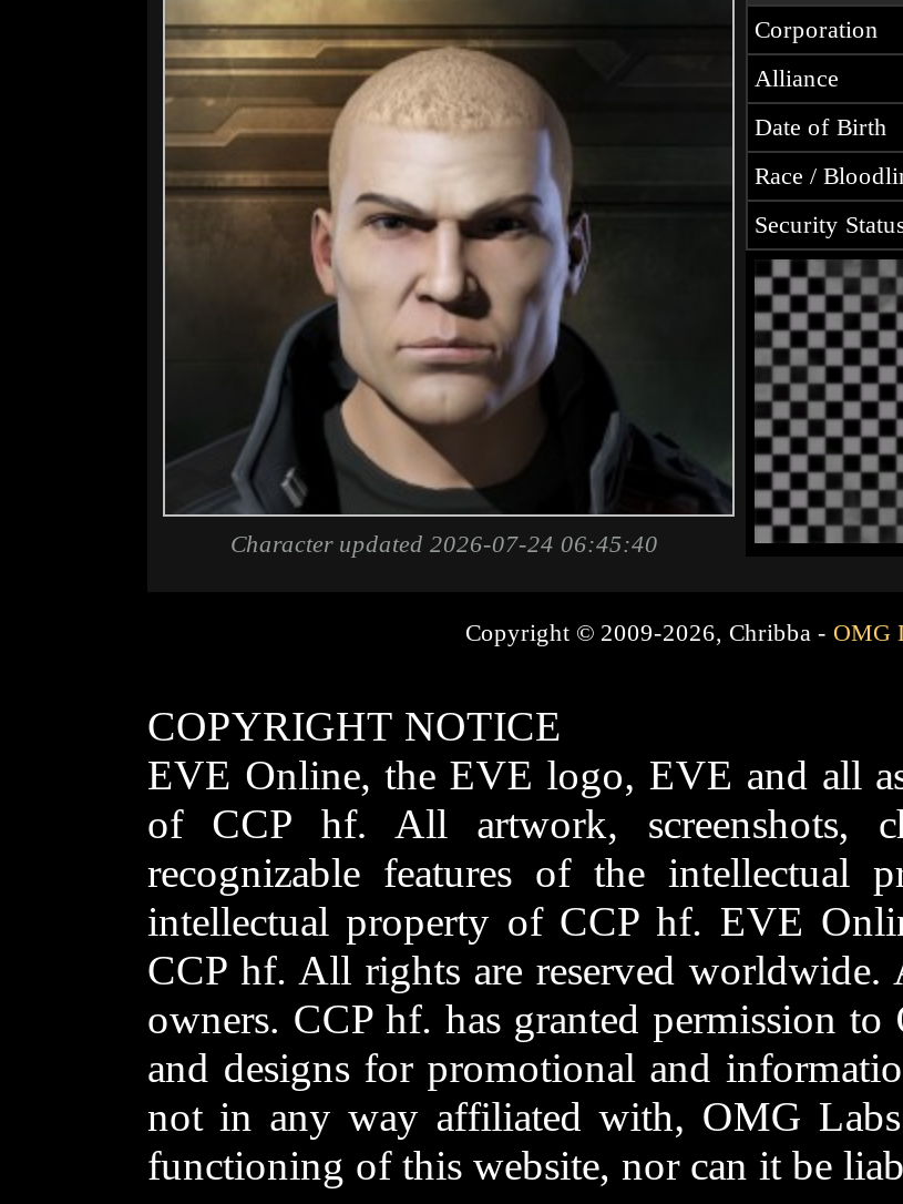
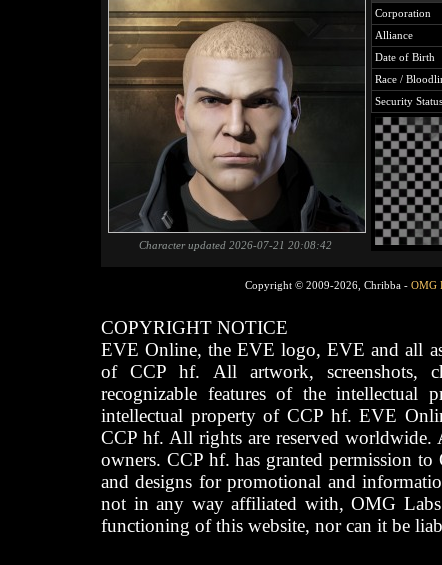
- Character updated 2026-07-24 06:45:40
+ Character updated 2026-07-21 20:08:42
